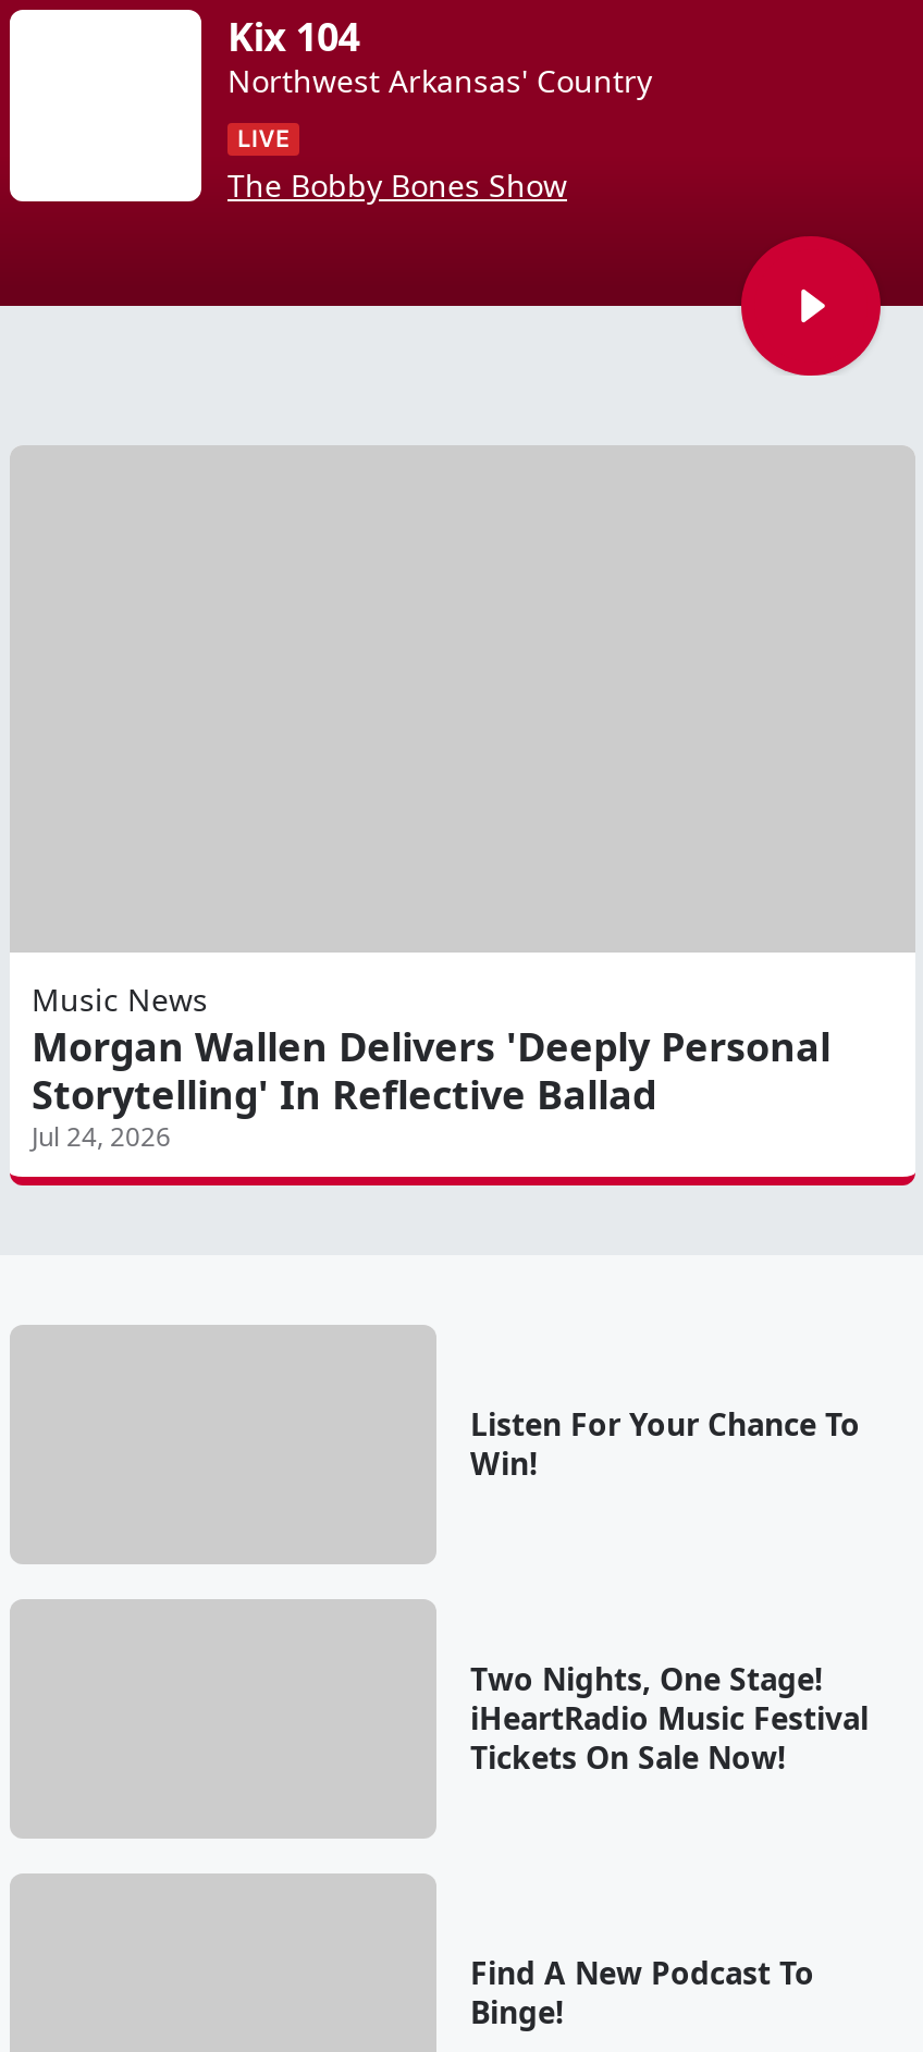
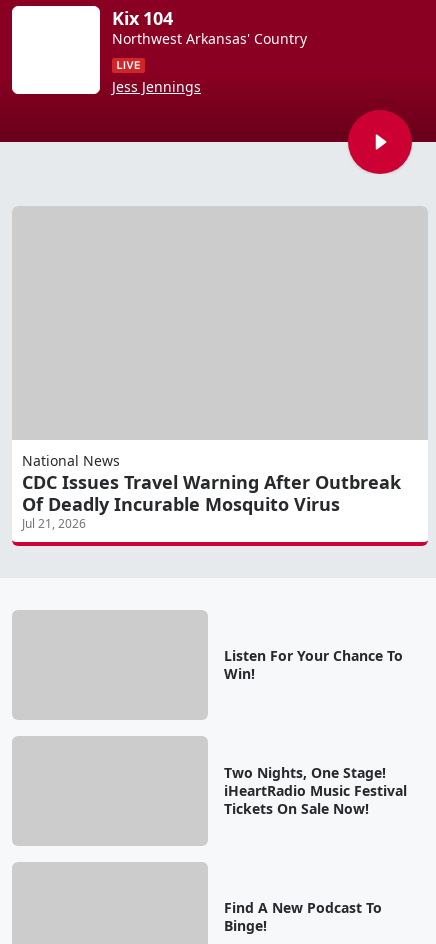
- The Bobby Bones Show
+ Jess Jennings

- Music News
- Morgan Wallen Delivers 'Deeply Personal
- Storytelling' In Reflective Ballad
- Jul 24, 2026
+ National News
+ CDC Issues Travel Warning After Outbreak
+ Of Deadly Incurable Mosquito Virus
+ Jul 21, 2026
